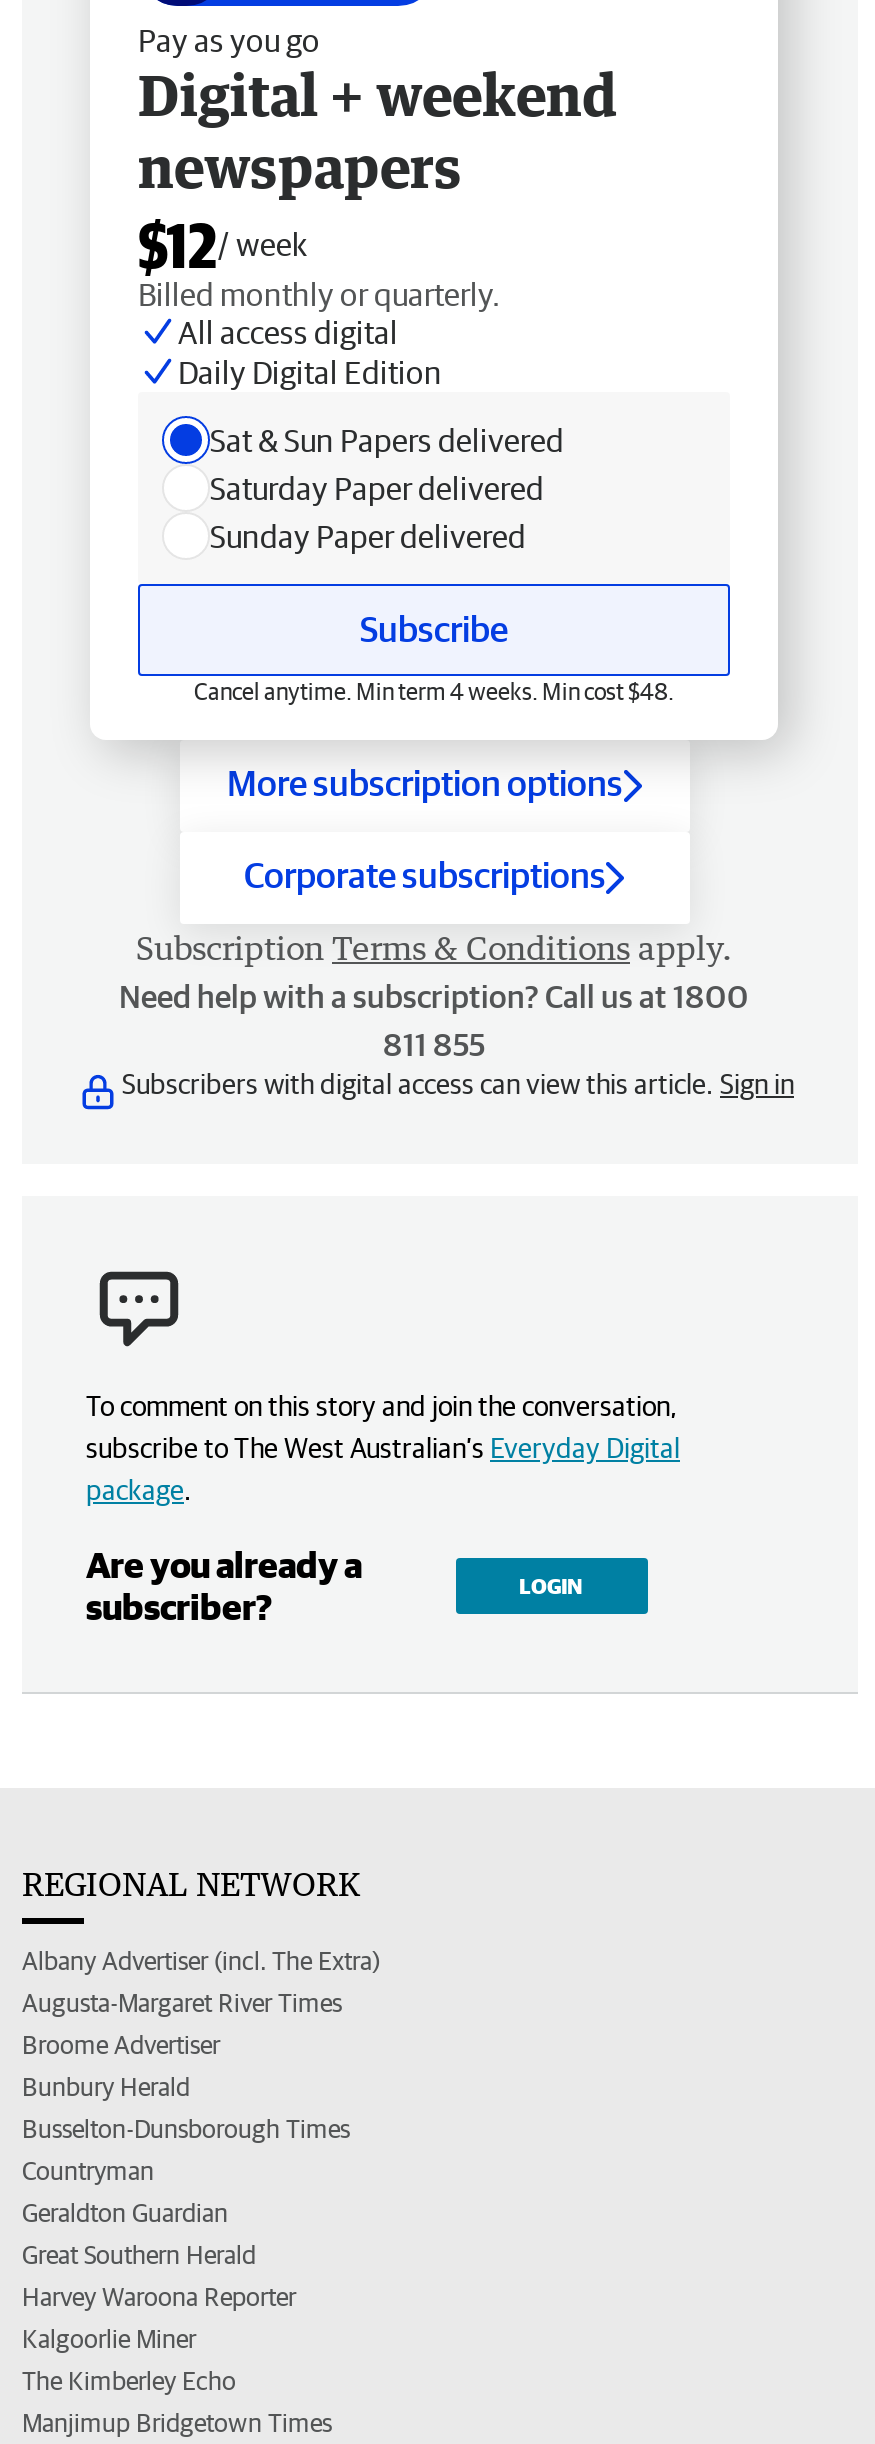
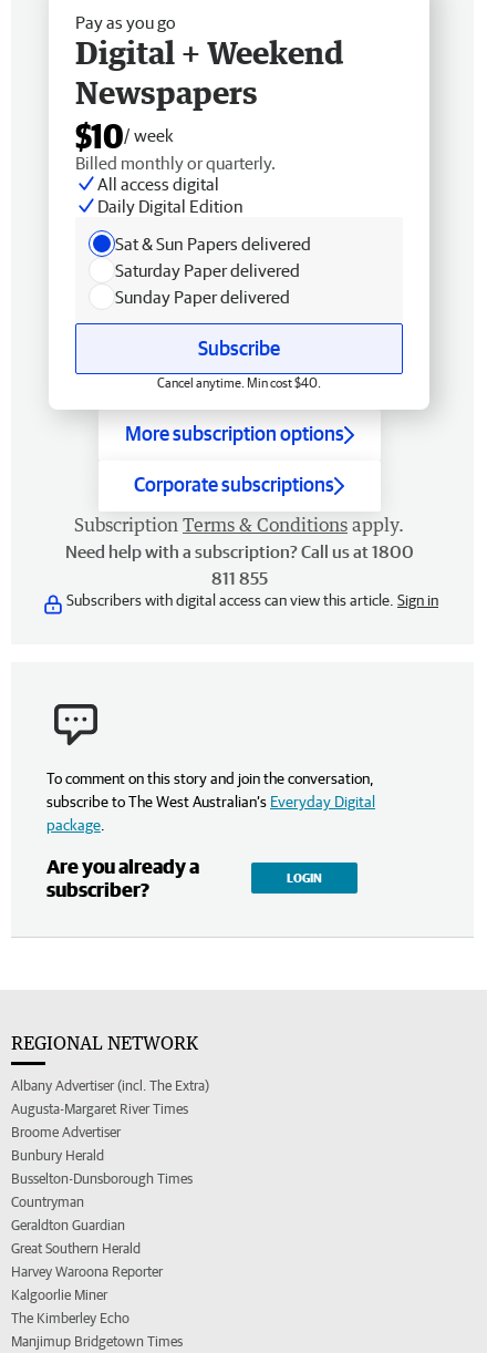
- Digital + weekend
- newspapers
- $12/ week
+ Digital + Weekend
+ Newspapers
+ $10/ week

- Cancel anytime. Min term 4 weeks. Min cost $48.
+ Cancel anytime. Min cost $40.
